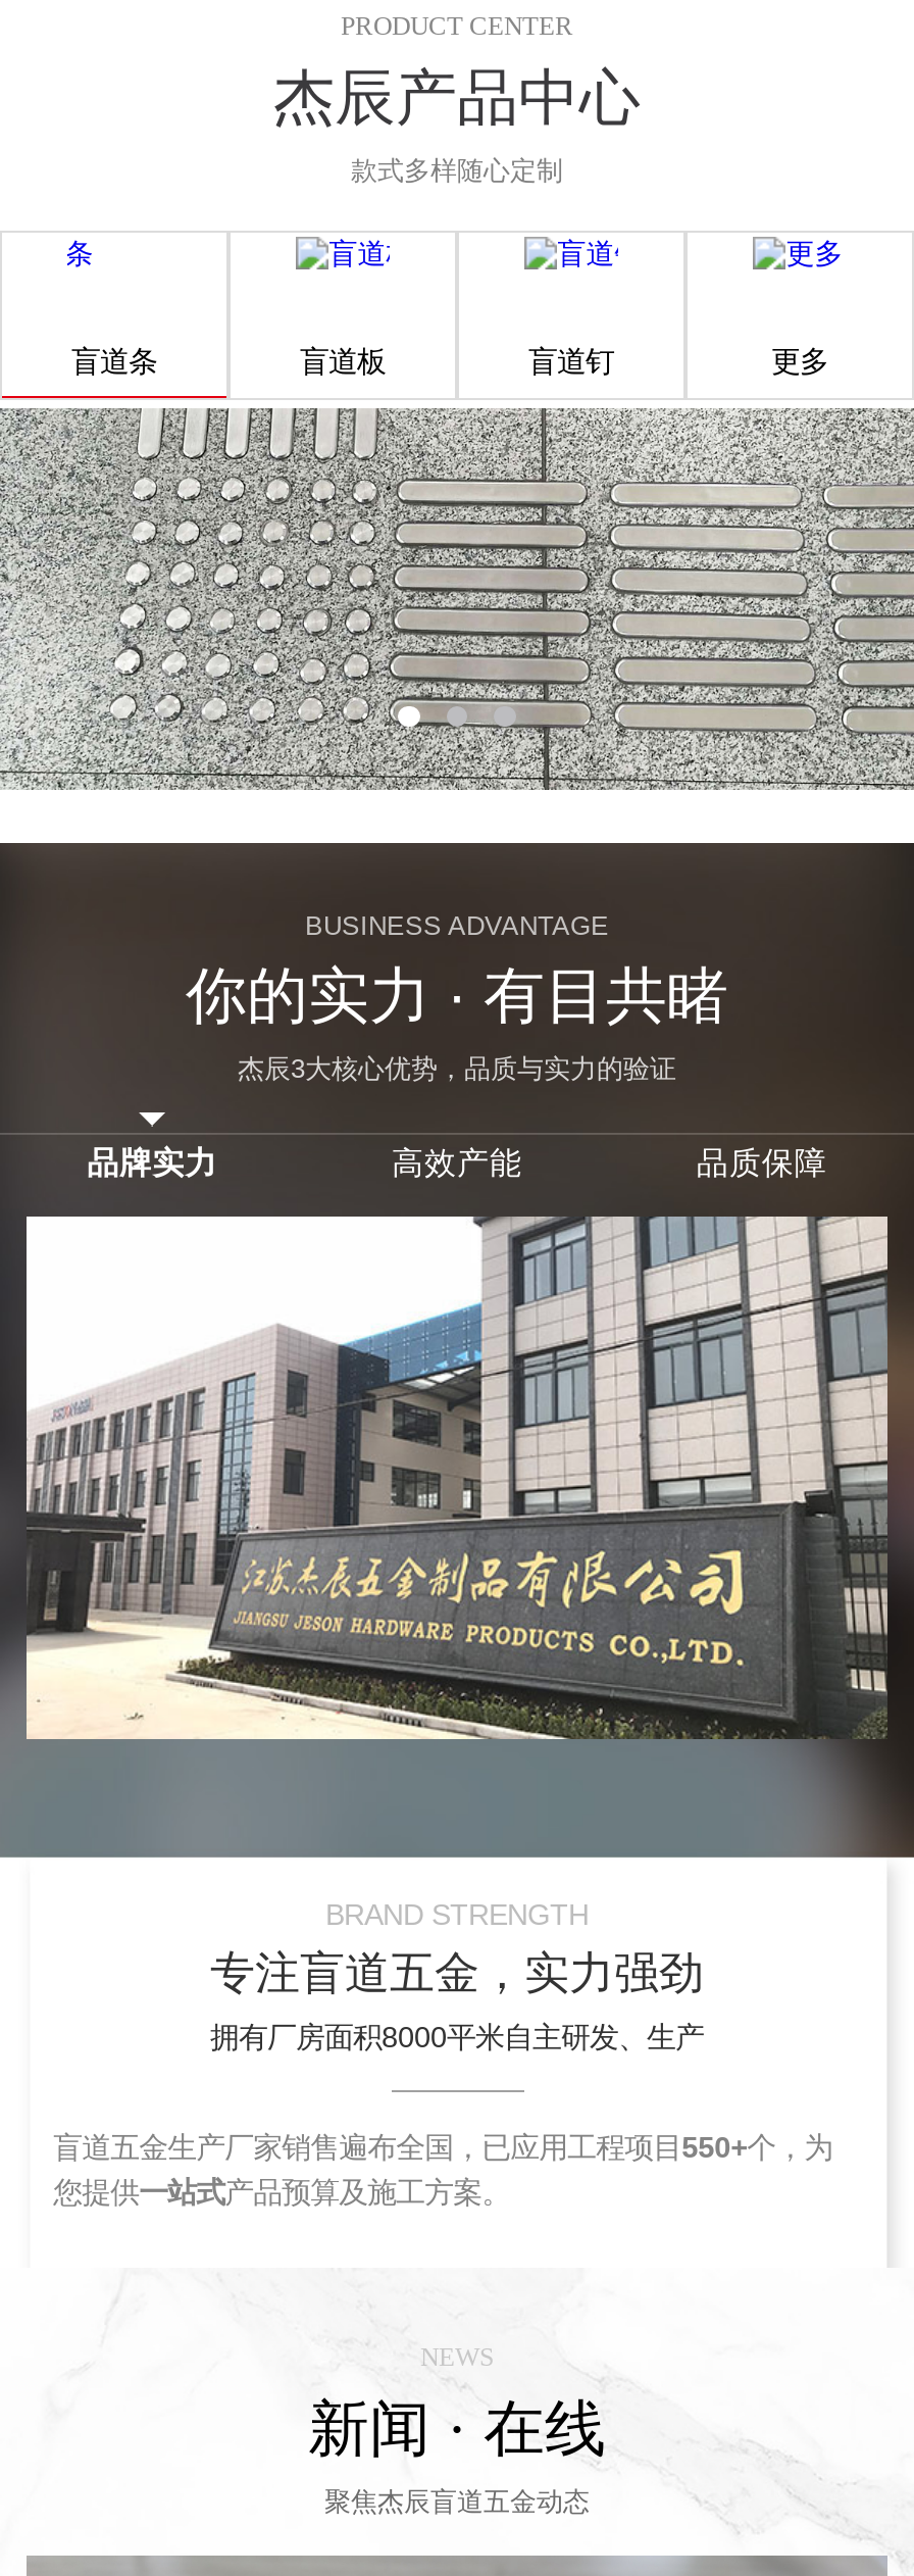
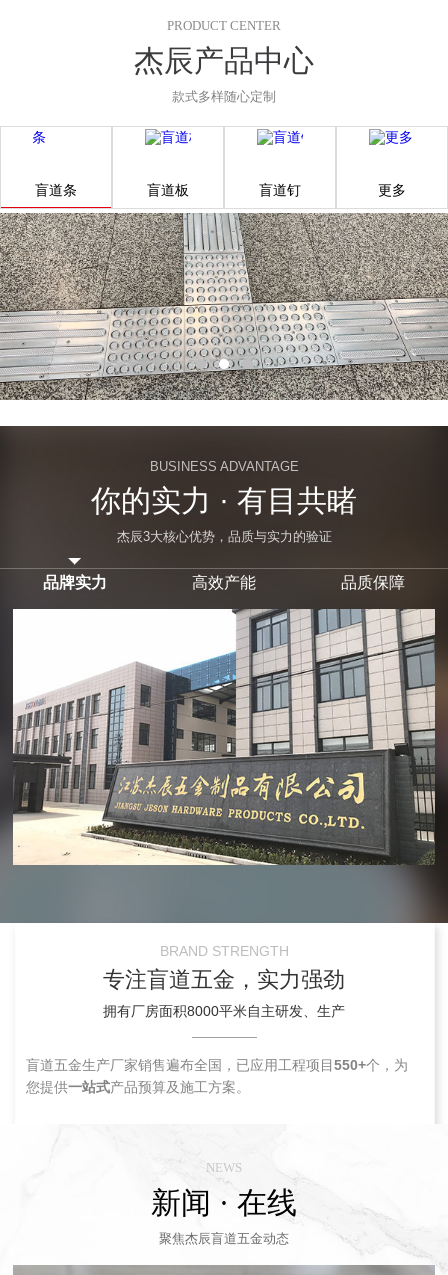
- [image]
+ [image]
